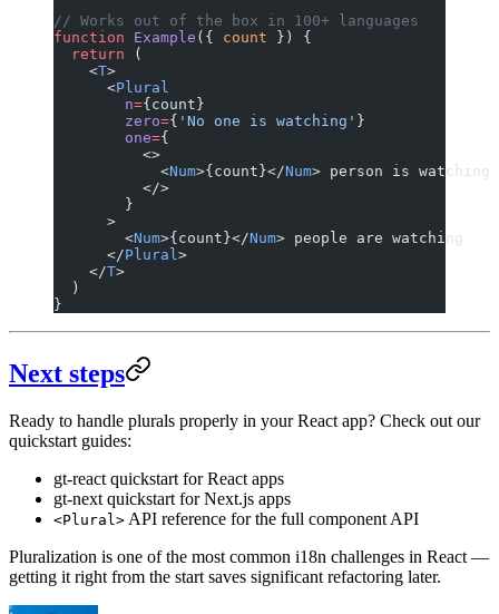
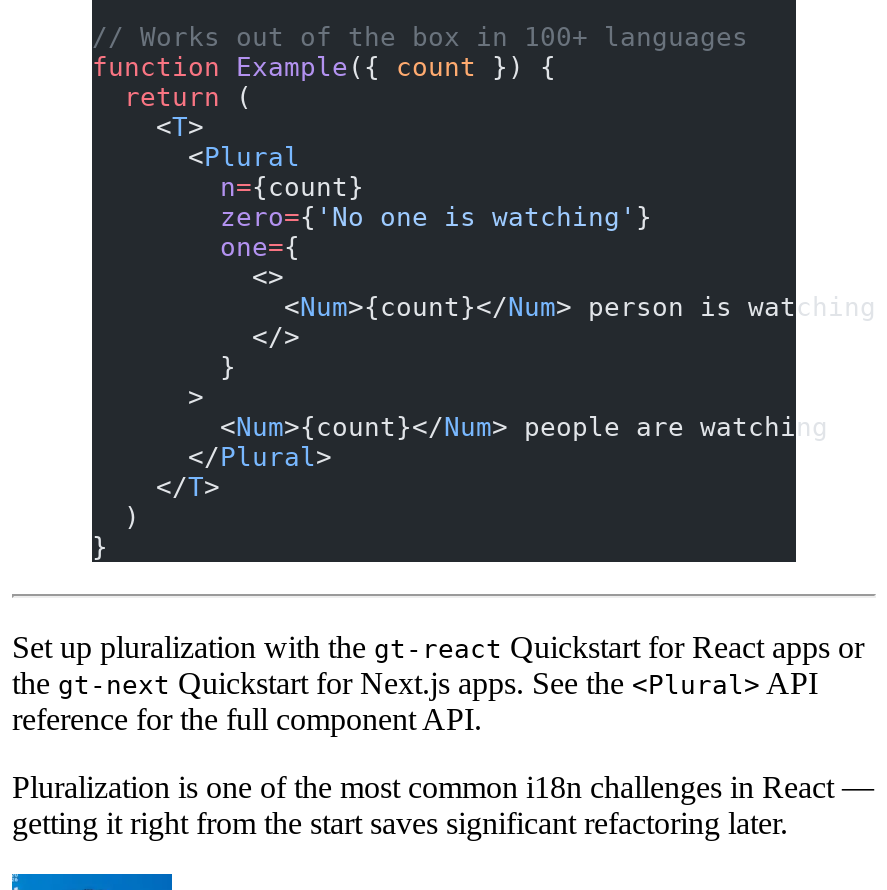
- Next steps
- Ready to handle plurals properly in your React app? Check out our
- quickstart guides:
- gt-react quickstart for React apps
- gt-next quickstart for Next.js apps
- <Plural> API reference for the full component API
+ Set up pluralization with the gt-react Quickstart for React apps or
+ the gt-next Quickstart for Next.js apps. See the <Plural> API
+ reference for the full component API.
